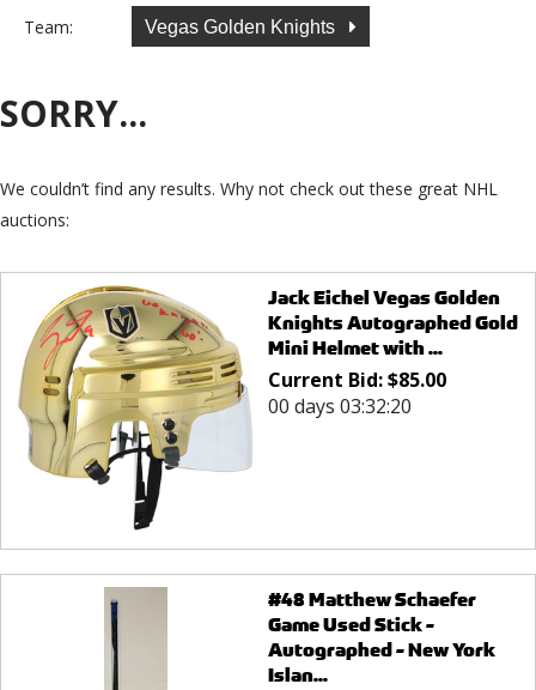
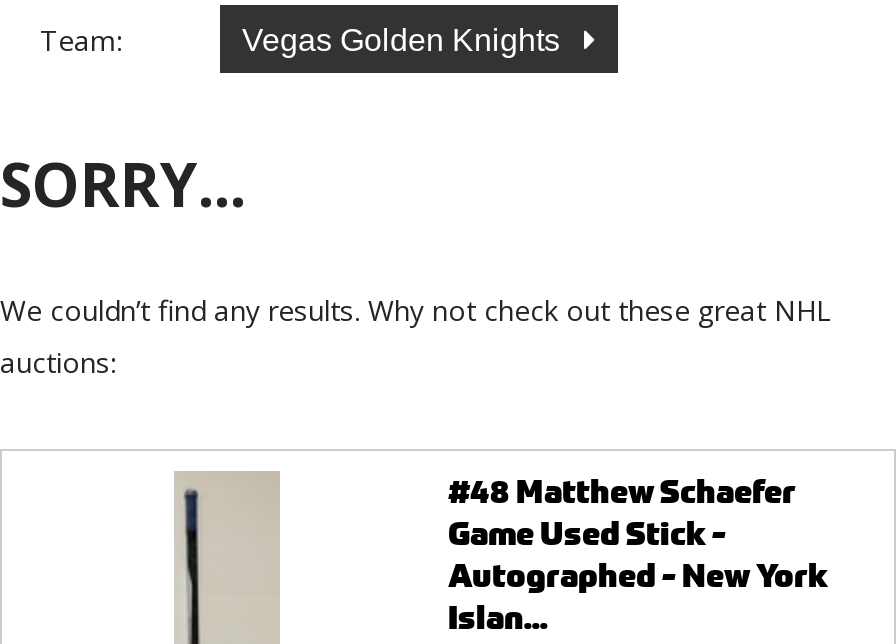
- [image]
- Jack Eichel Vegas Golden
- Knights Autographed Gold
- Mini Helmet with ...
- Current Bid: $85.00
- 00 days 03:32:20
